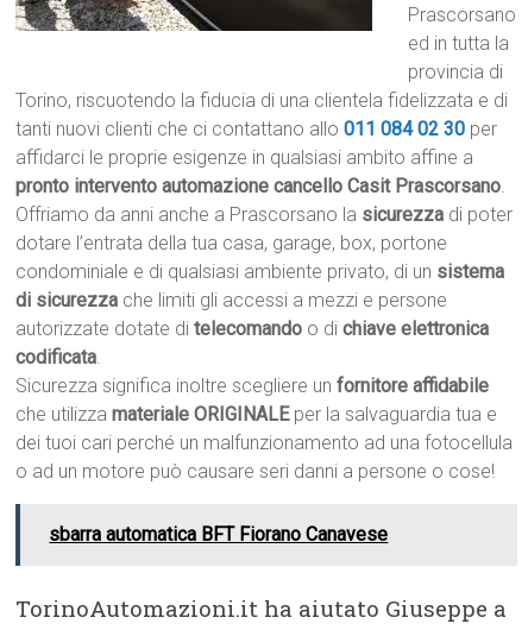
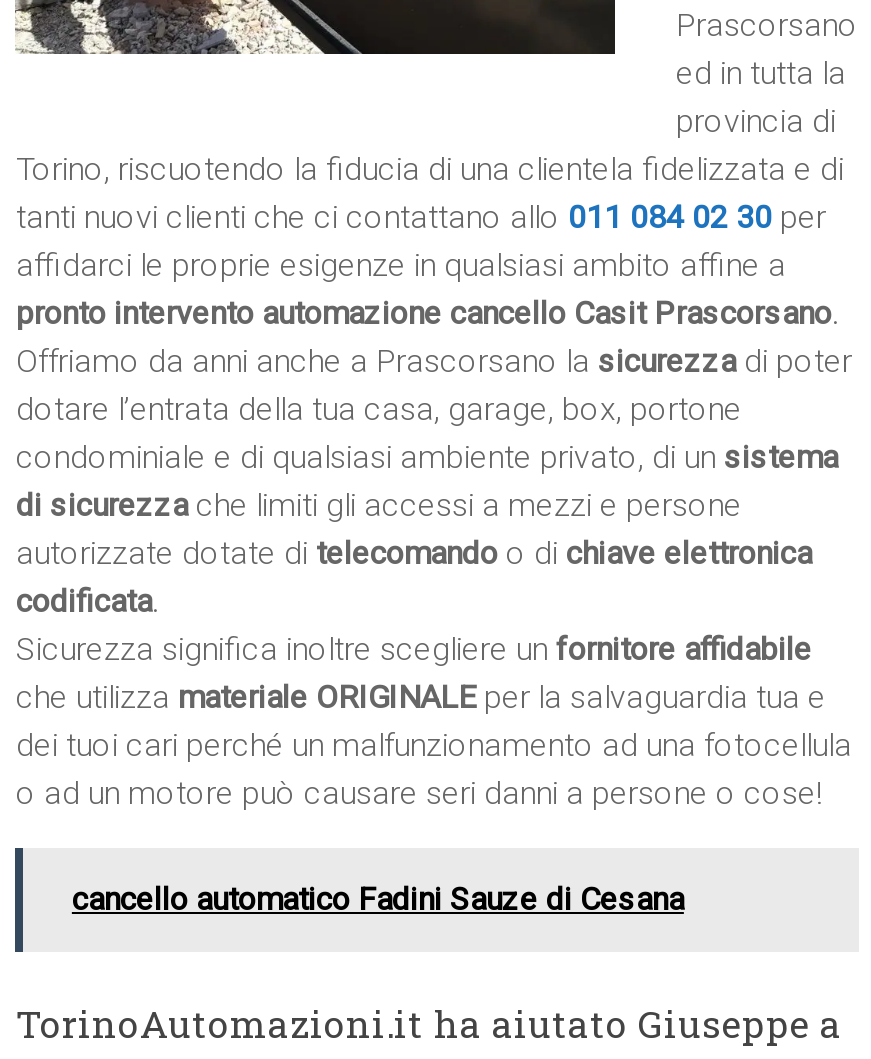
- sbarra automatica BFT Fiorano Canavese
+ cancello automatico Fadini Sauze di Cesana
